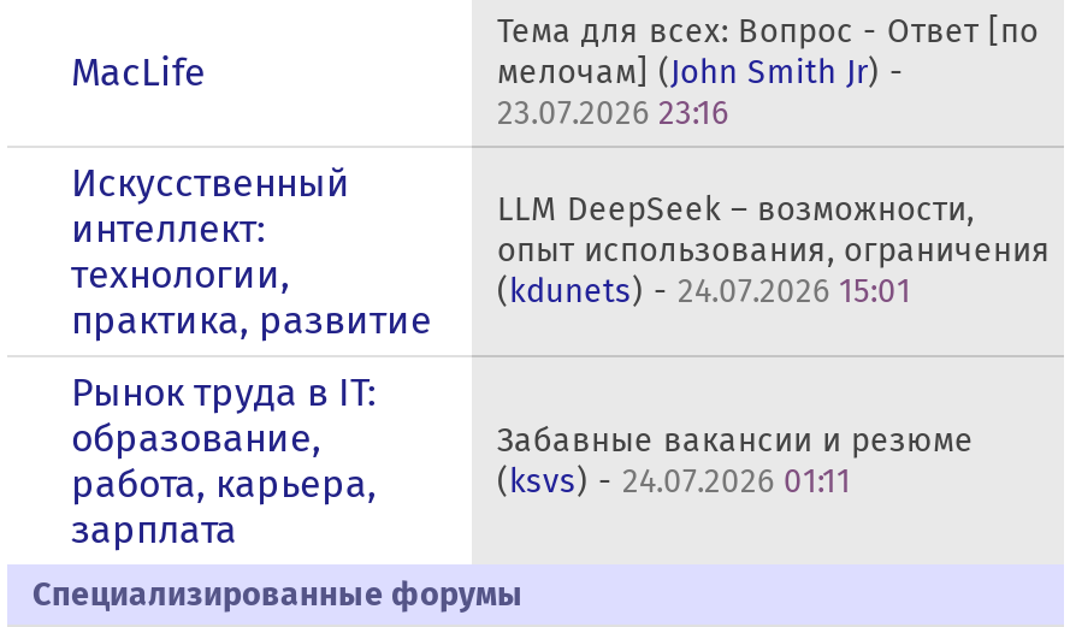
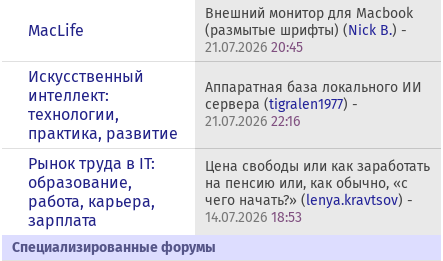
- Тема для всех: Вопрос - Ответ [по
- мелочам] (John Smith Jr) -
- 23.07.2026 23:16
+ Внешний монитор для Macbook
+ (размытые шрифты) (Nick B.) -
+ 21.07.2026 20:45

- LLM DeepSeek – возможности,
- опыт использования, ограничения
- (kdunets) - 24.07.2026 15:01
+ Аппаратная база локального ИИ
+ сервера (tigralen1977) -
+ 21.07.2026 22:16

- Забавные вакансии и резюме
- (ksvs) - 24.07.2026 01:11
+ Цена свободы или как заработать
+ на пенсию или, как обычно, «с
+ чего начать?» (lenya.kravtsov) -
+ 14.07.2026 18:53
